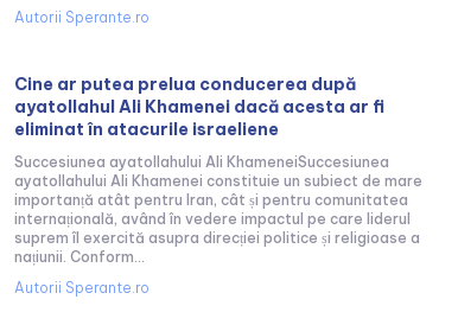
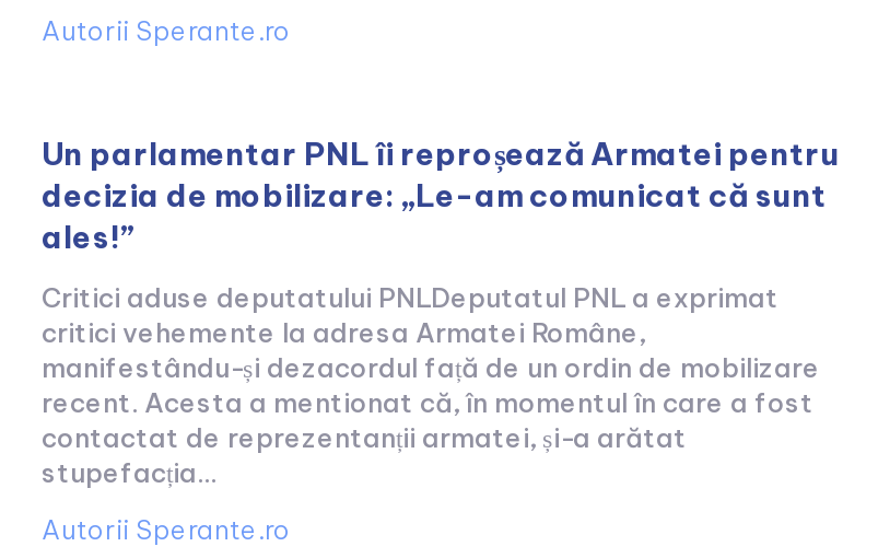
- Cine ar putea prelua conducerea după
- ayatollahul Ali Khamenei dacă acesta ar fi
- eliminat în atacurile israeliene
+ Un parlamentar PNL îi reproșează Armatei pentru
+ decizia de mobilizare: „Le-am comunicat că sunt
+ ales!”

- Succesiunea ayatollahului Ali KhameneiSuccesiunea
- ayatollahului Ali Khamenei constituie un subiect de mare
- importanță atât pentru Iran, cât și pentru comunitatea
- internațională, având în vedere impactul pe care liderul
- suprem îl exercită asupra direcției politice și religioase a
- națiunii. Conform...
+ Critici aduse deputatului PNLDeputatul PNL a exprimat
+ critici vehemente la adresa Armatei Române,
+ manifestându-și dezacordul față de un ordin de mobilizare
+ recent. Acesta a mentionat că, în momentul în care a fost
+ contactat de reprezentanții armatei, și-a arătat
+ stupefacția...
